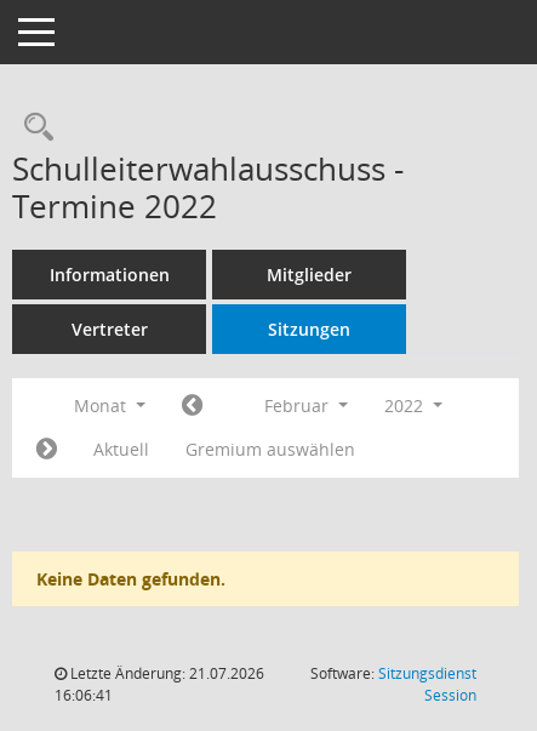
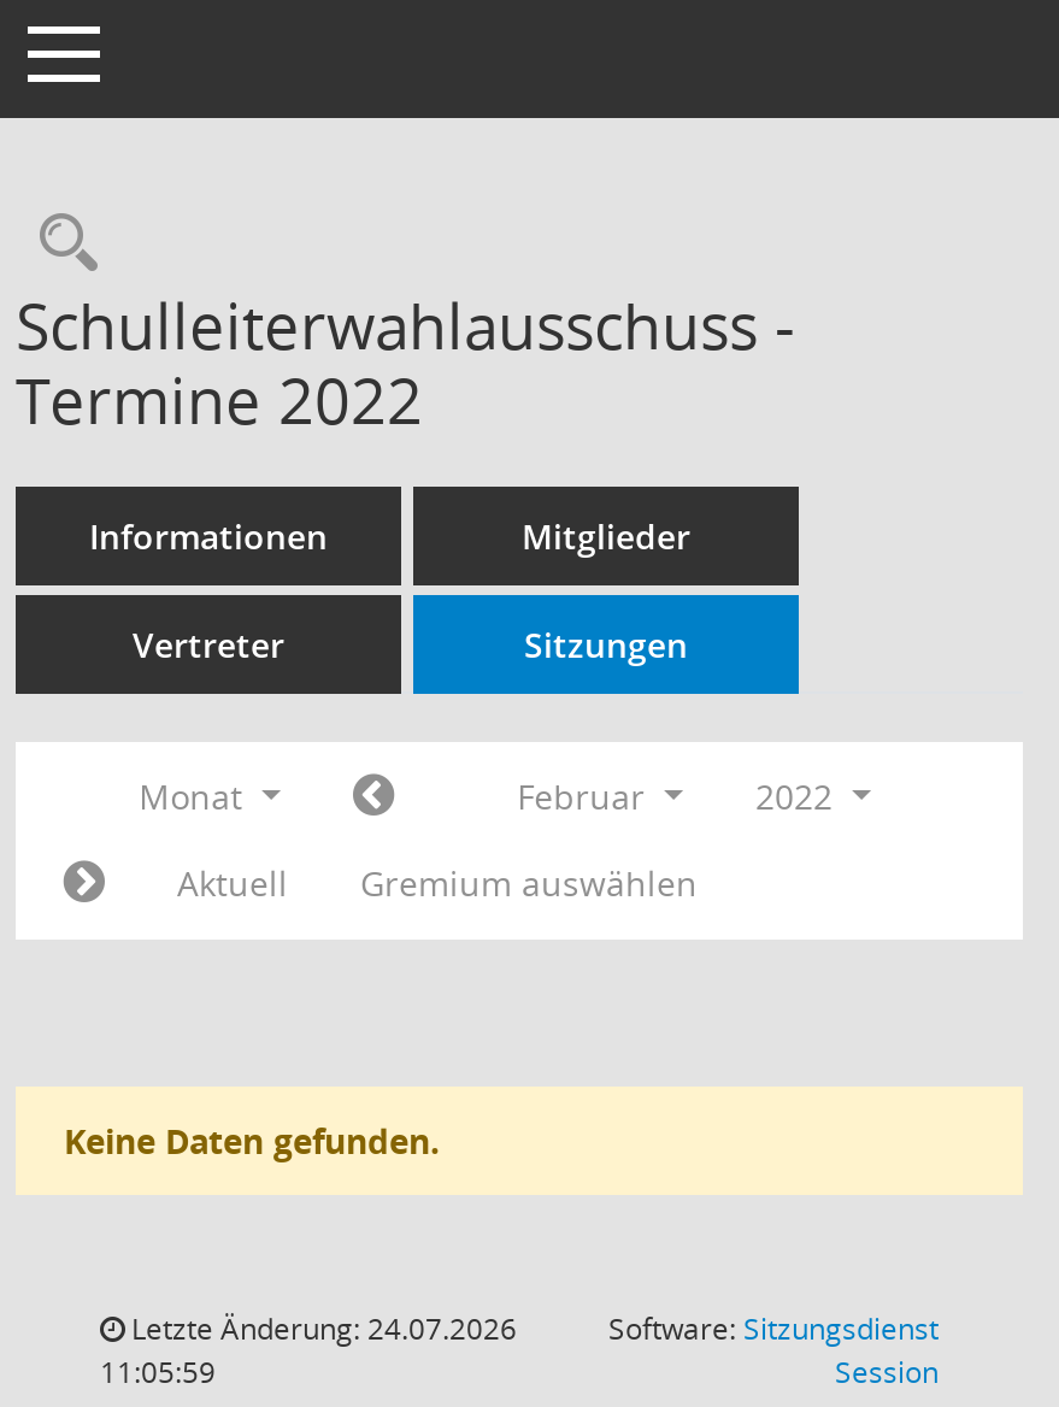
- Letzte Änderung: 21.07.2026
+ Letzte Änderung: 24.07.2026

- 16:06:41
+ 11:05:59
